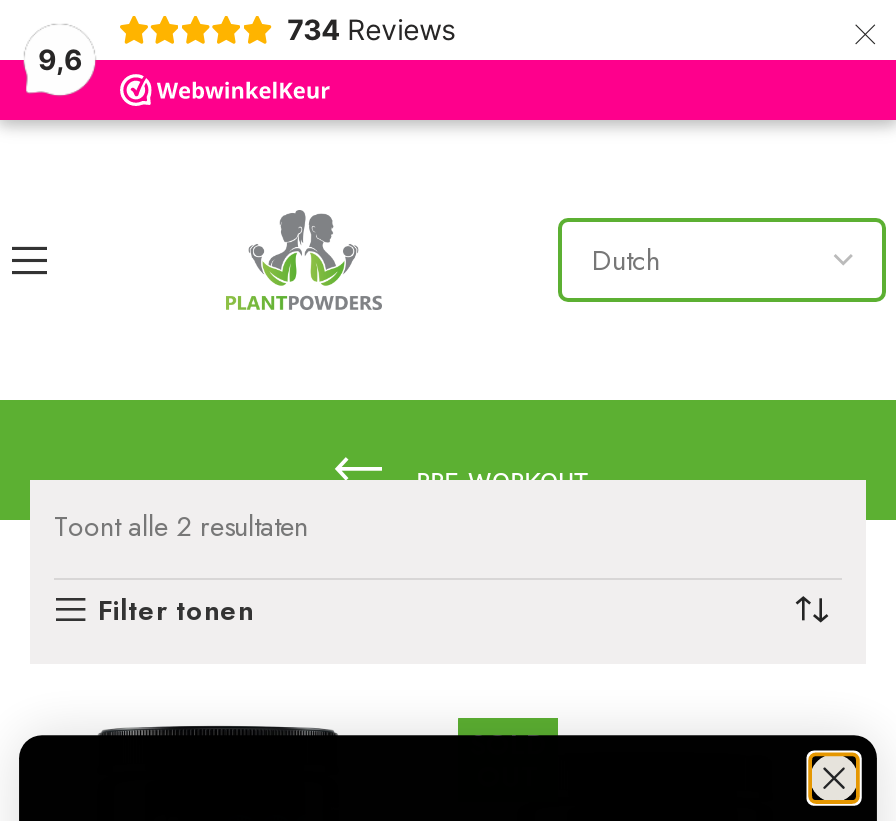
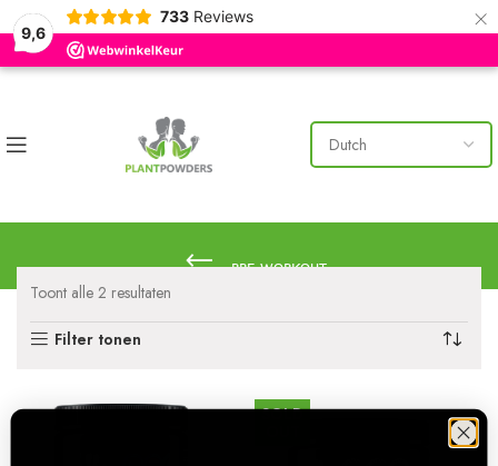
- 734 Reviews
+ 733 Reviews
